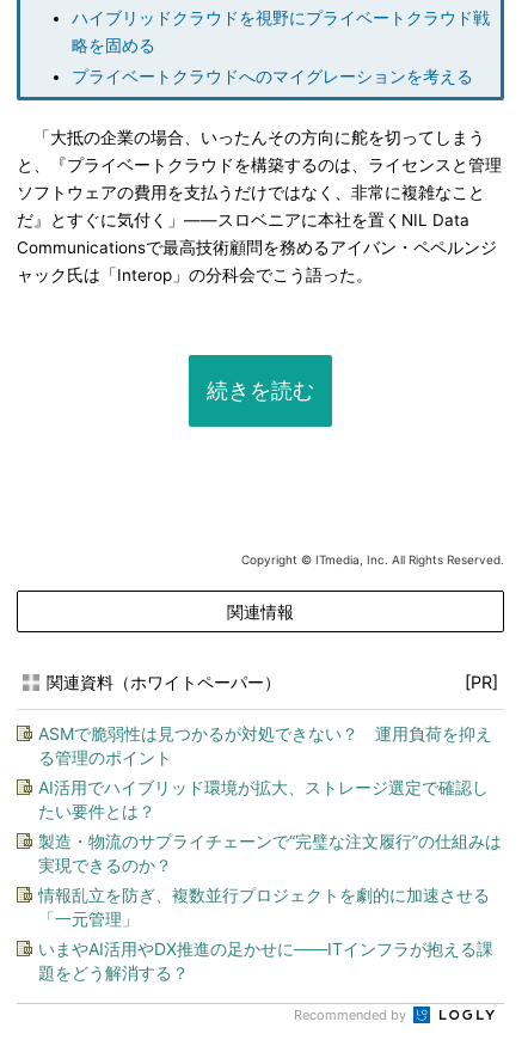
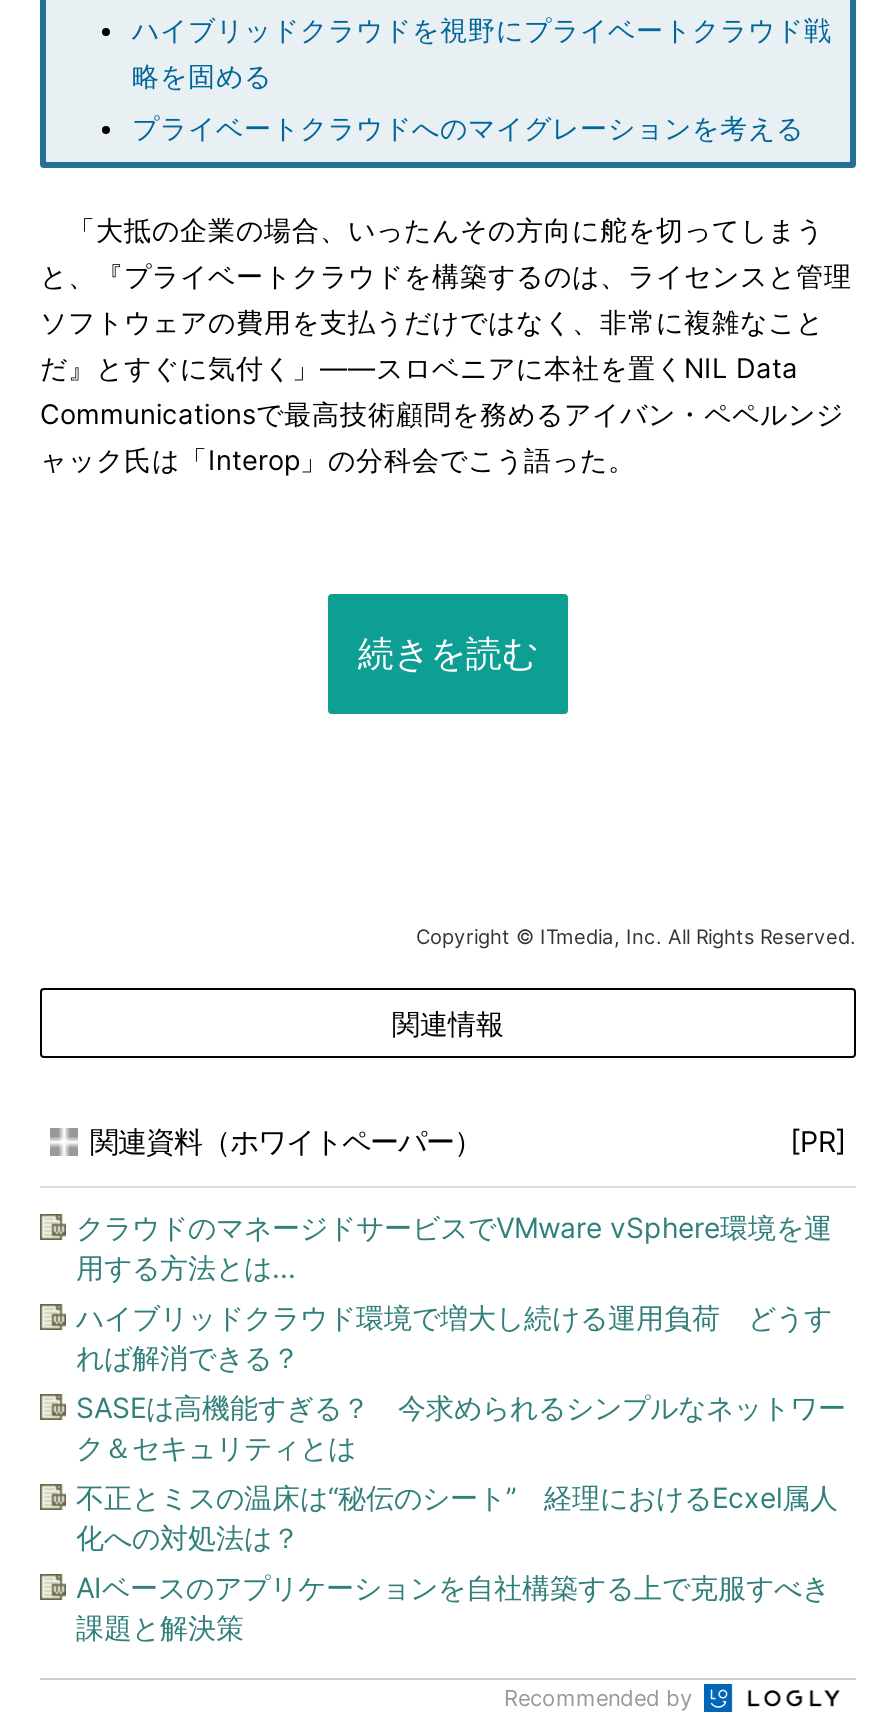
- ASMで脆弱性は見つかるが対処できない？ 運用負荷を抑え
- る管理のポイント
+ クラウドのマネージドサービスでVMware vSphere環境を運
+ 用する方法とは...

- AI活用でハイブリッド環境が拡大、ストレージ選定で確認し
- たい要件とは？
+ ハイブリッドクラウド環境で増大し続ける運用負荷 どうす
+ れば解消できる？

- 製造・物流のサプライチェーンで“完璧な注文履行”の仕組みは
- 実現できるのか？
+ SASEは高機能すぎる？ 今求められるシンプルなネットワー
+ ク＆セキュリティとは

- 情報乱立を防ぎ、複数並行プロジェクトを劇的に加速させる
- 「一元管理」
+ 不正とミスの温床は“秘伝のシート” 経理におけるEcxel属人
+ 化への対処法は？

- いまやAI活用やDX推進の足かせに――ITインフラが抱える課
- 題をどう解消する？
+ AIベースのアプリケーションを自社構築する上で克服すべき
+ 課題と解決策
